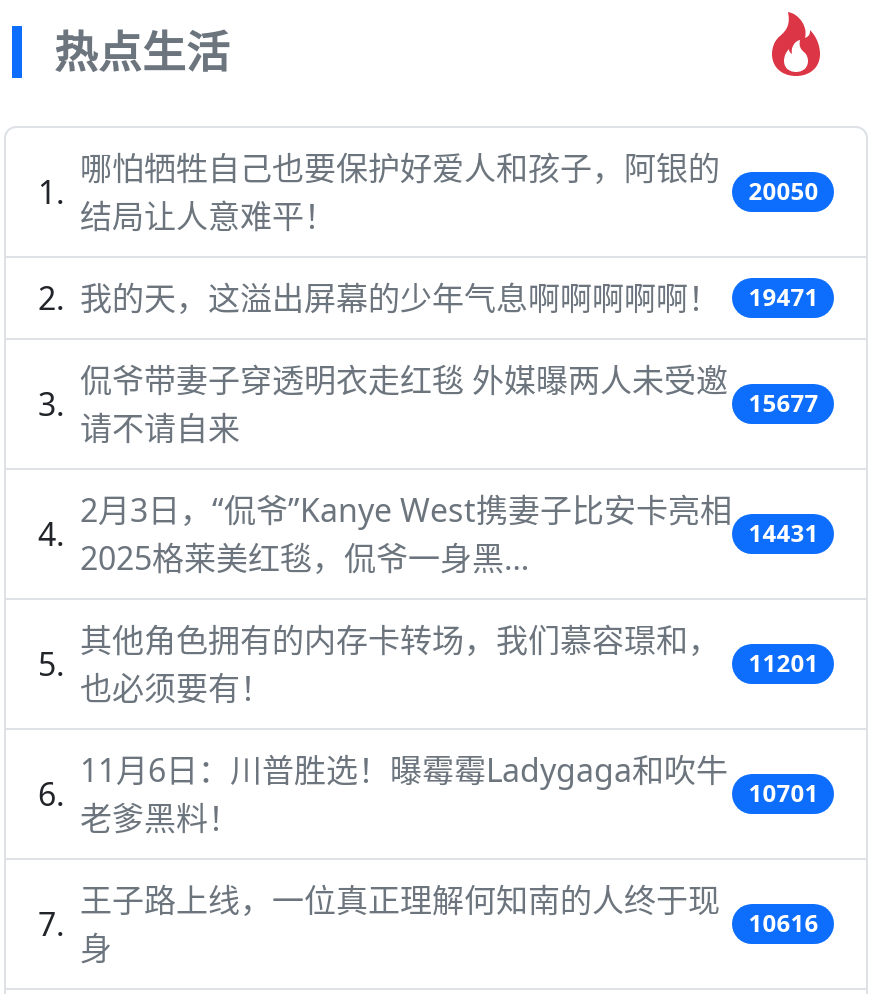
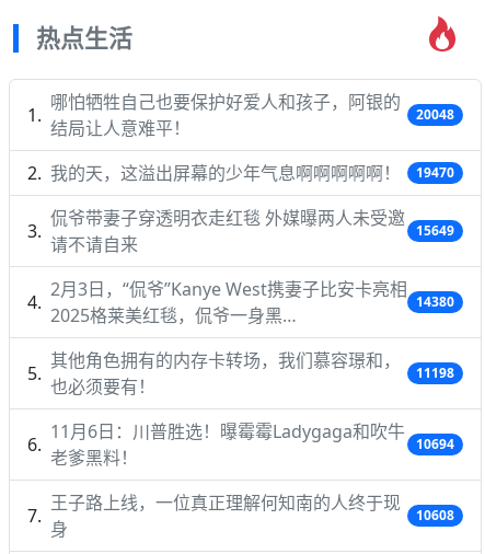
- 20050
+ 20048

- 我的天，这溢出屏幕的少年气息啊啊啊啊啊！ 19471
+ 我的天，这溢出屏幕的少年气息啊啊啊啊啊！ 19470

- 15677
+ 15649

- 14431
+ 14380

- 11201
+ 11198

- 10701
+ 10694

- 10616
+ 10608
